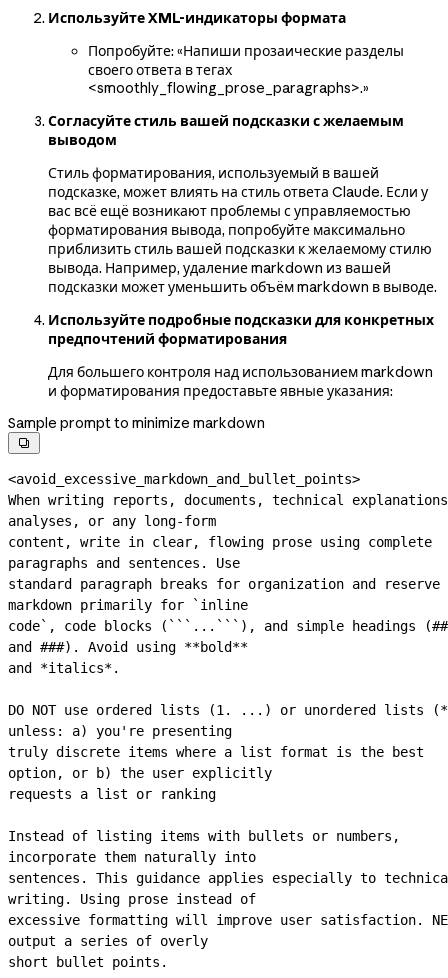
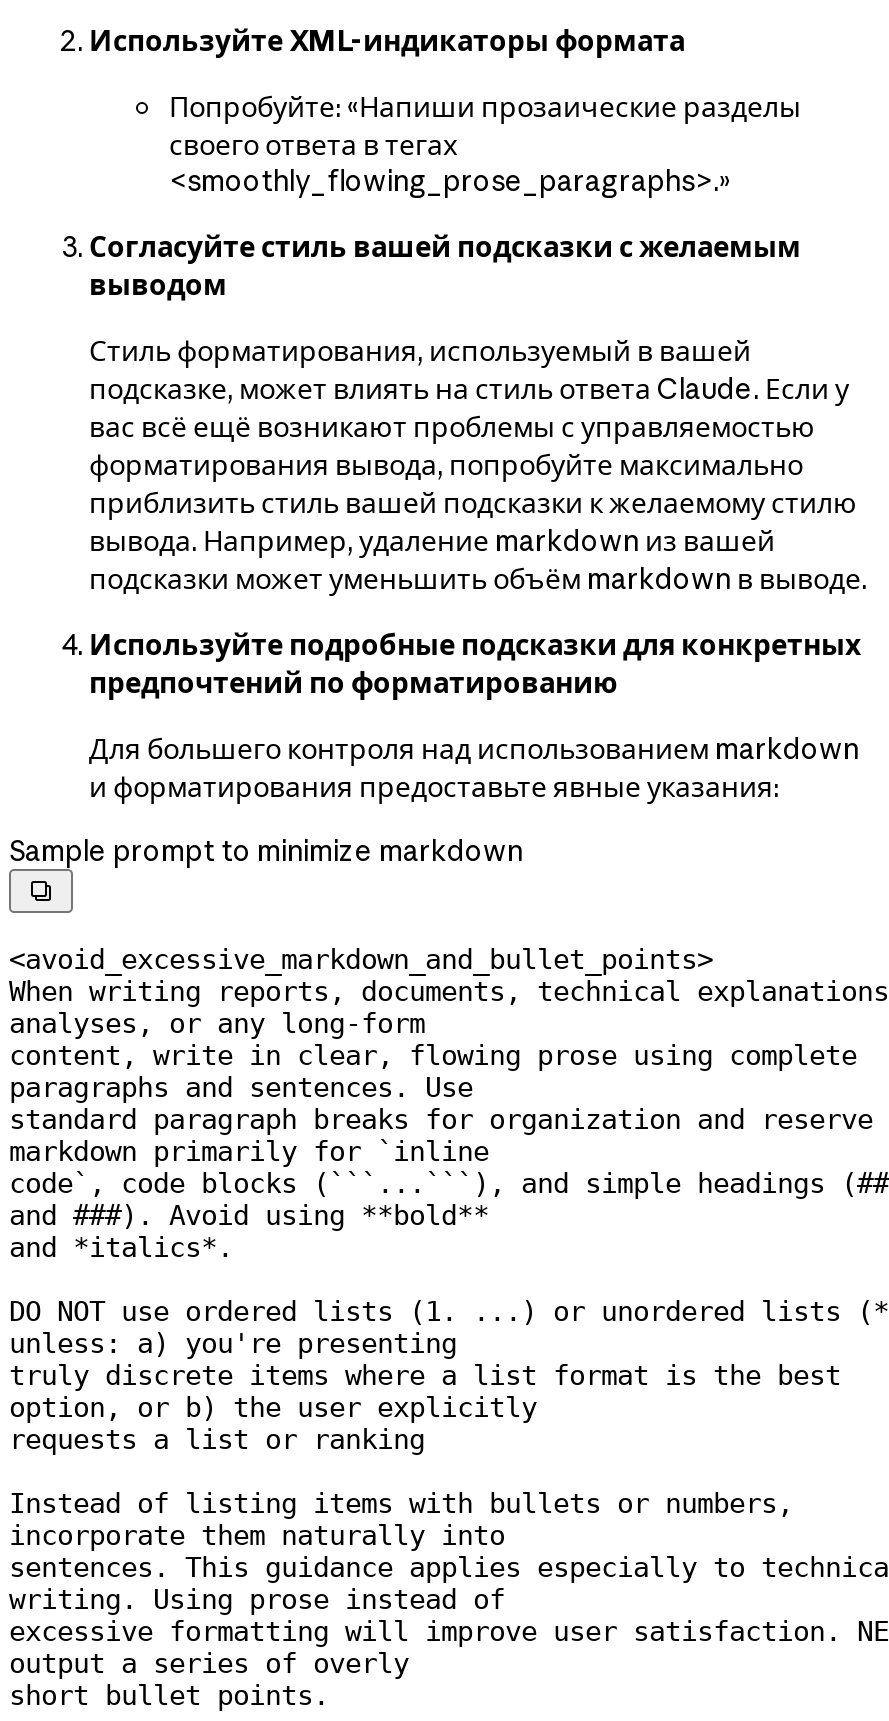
- предпочтений форматирования
+ предпочтений по форматированию
